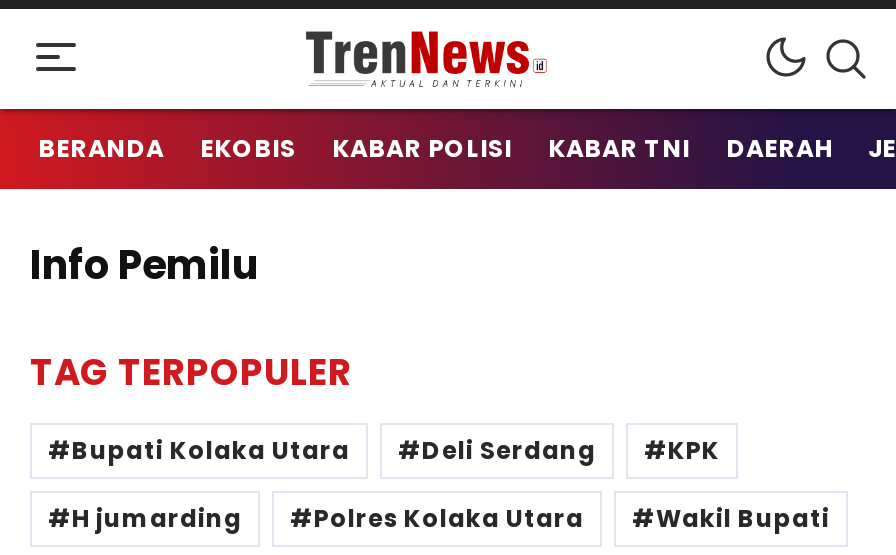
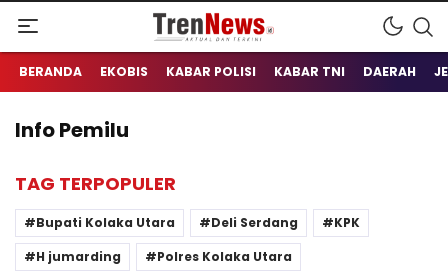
- Wakil Bupati
